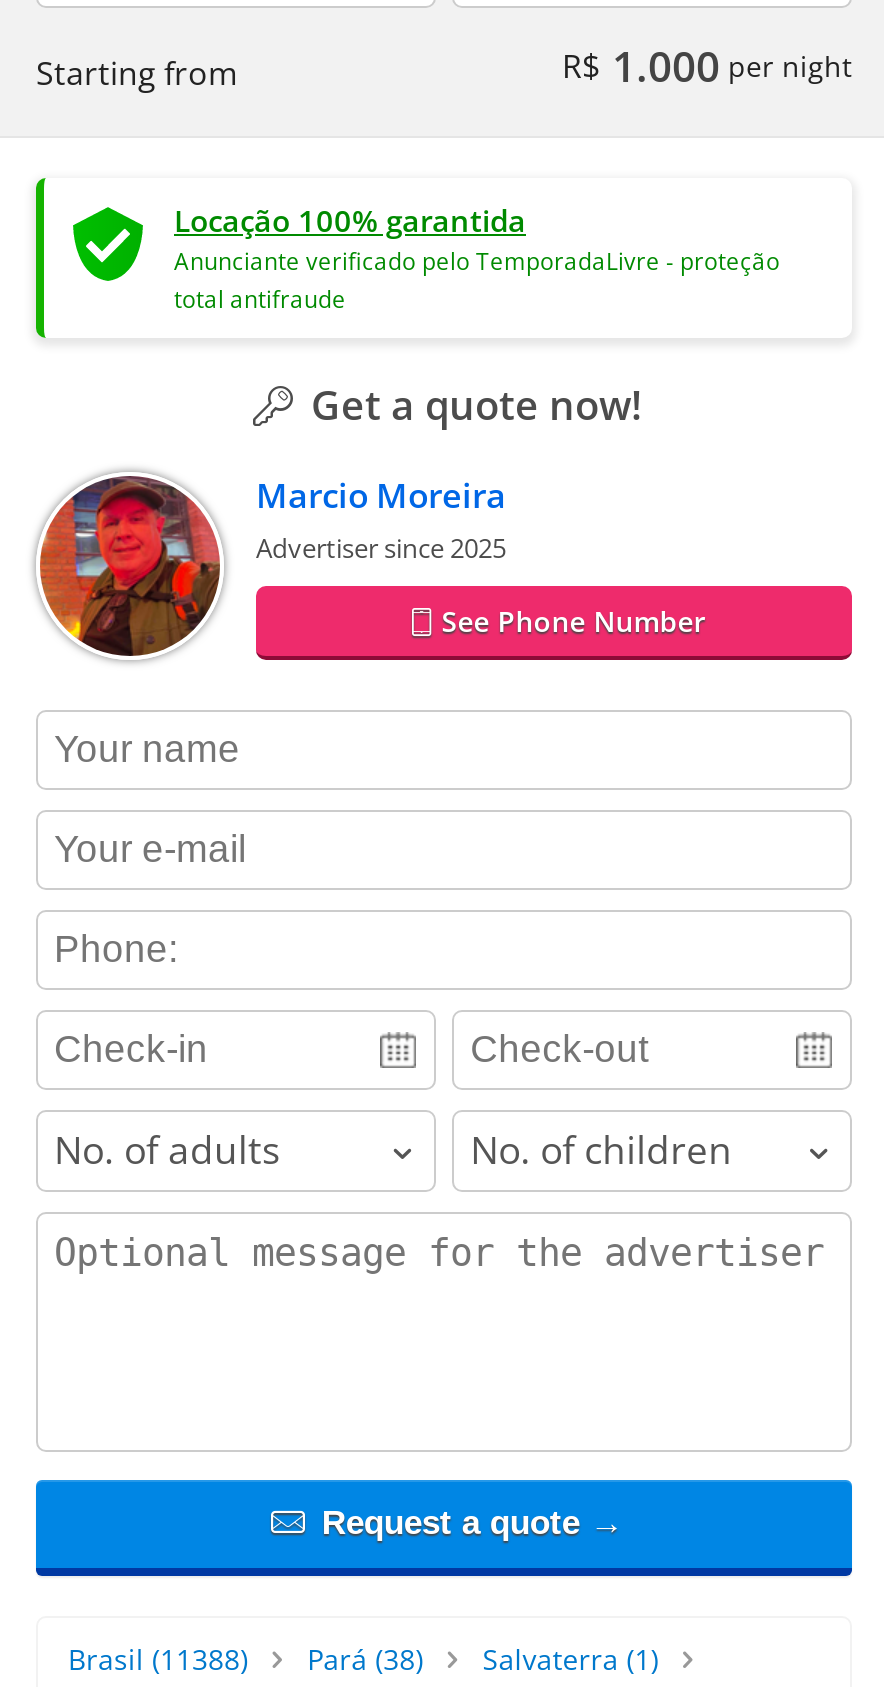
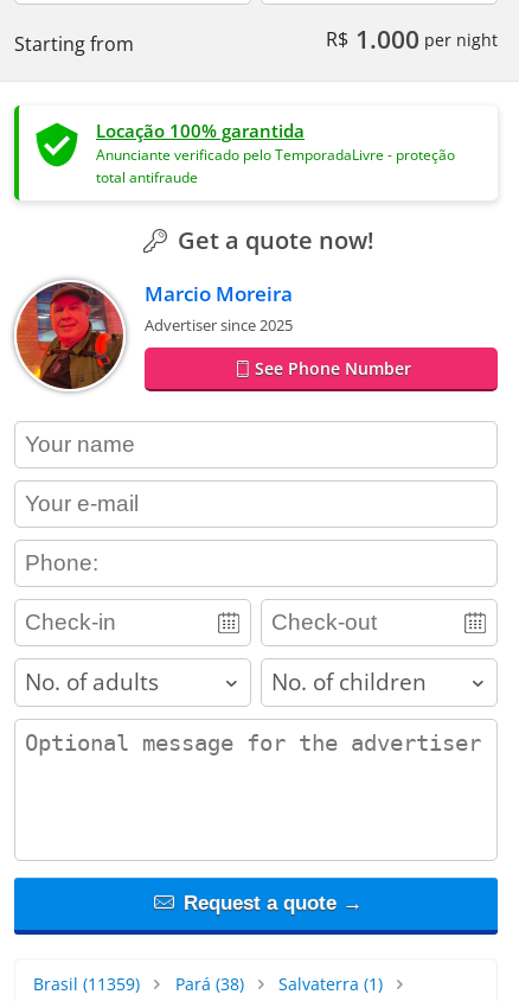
- Brasil (11388) Pará (38) Salvaterra (1)
+ Brasil (11359) Pará (38) Salvaterra (1)
